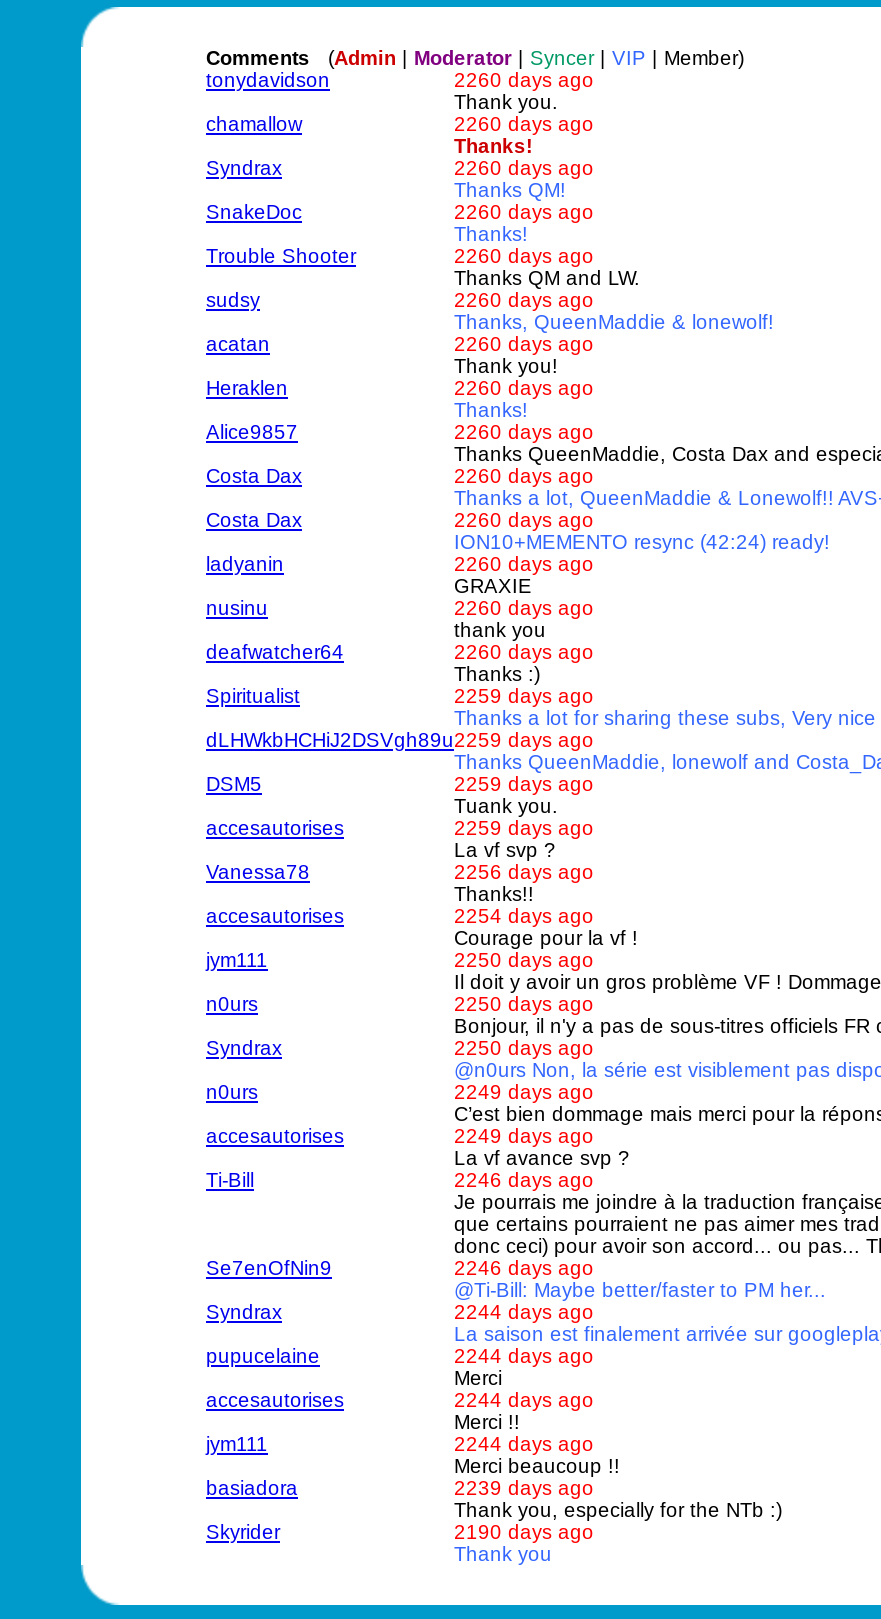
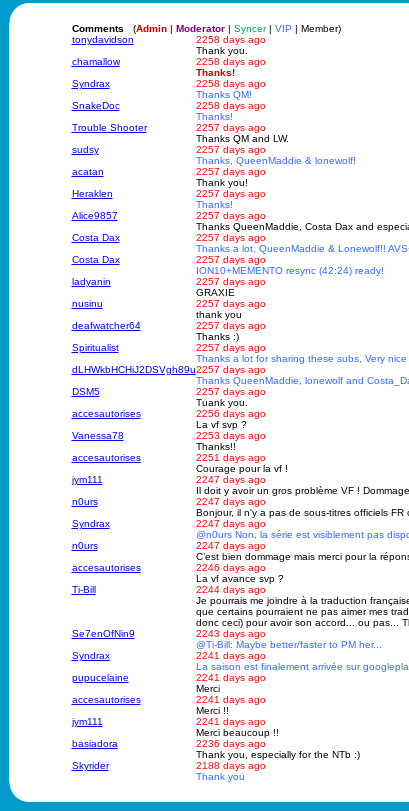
- 2260 days ago
+ 2258 days ago

- 2260 days ago
+ 2258 days ago

- 2260 days ago
+ 2258 days ago

- 2260 days ago
+ 2258 days ago

- 2260 days ago
+ 2257 days ago

- 2260 days ago
+ 2257 days ago

- 2260 days ago
+ 2257 days ago

- 2260 days ago
+ 2257 days ago

- 2260 days ago
+ 2257 days ago

- 2260 days ago
+ 2257 days ago

- 2260 days ago
+ 2257 days ago

- 2260 days ago
+ 2257 days ago

- 2260 days ago
+ 2257 days ago

- 2260 days ago
+ 2257 days ago

- 2259 days ago
+ 2257 days ago

- dLHWkbHCHiJ2DSVgh89u2259 days ago
+ dLHWkbHCHiJ2DSVgh89u2257 days ago

- 2259 days ago
+ 2257 days ago

- 2259 days ago
+ 2256 days ago

- 2256 days ago
+ 2253 days ago

- 2254 days ago
+ 2251 days ago

- 2250 days ago
+ 2247 days ago

- 2250 days ago
+ 2247 days ago

- 2250 days ago
+ 2247 days ago

- 2249 days ago
+ 2247 days ago

- 2249 days ago
+ 2246 days ago

- 2246 days ago
+ 2244 days ago

- 2246 days ago
+ 2243 days ago

- 2244 days ago
+ 2241 days ago

- 2244 days ago
+ 2241 days ago

- 2244 days ago
+ 2241 days ago

- 2244 days ago
+ 2241 days ago

- 2239 days ago
+ 2236 days ago

- 2190 days ago
+ 2188 days ago
